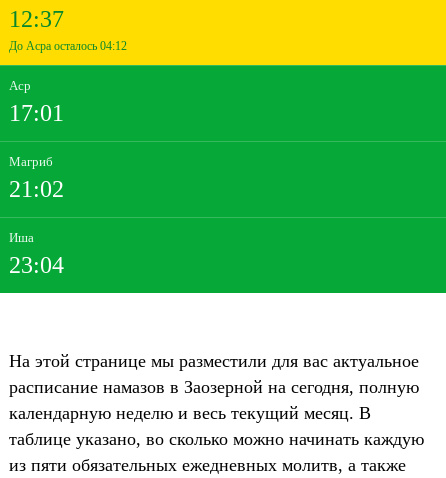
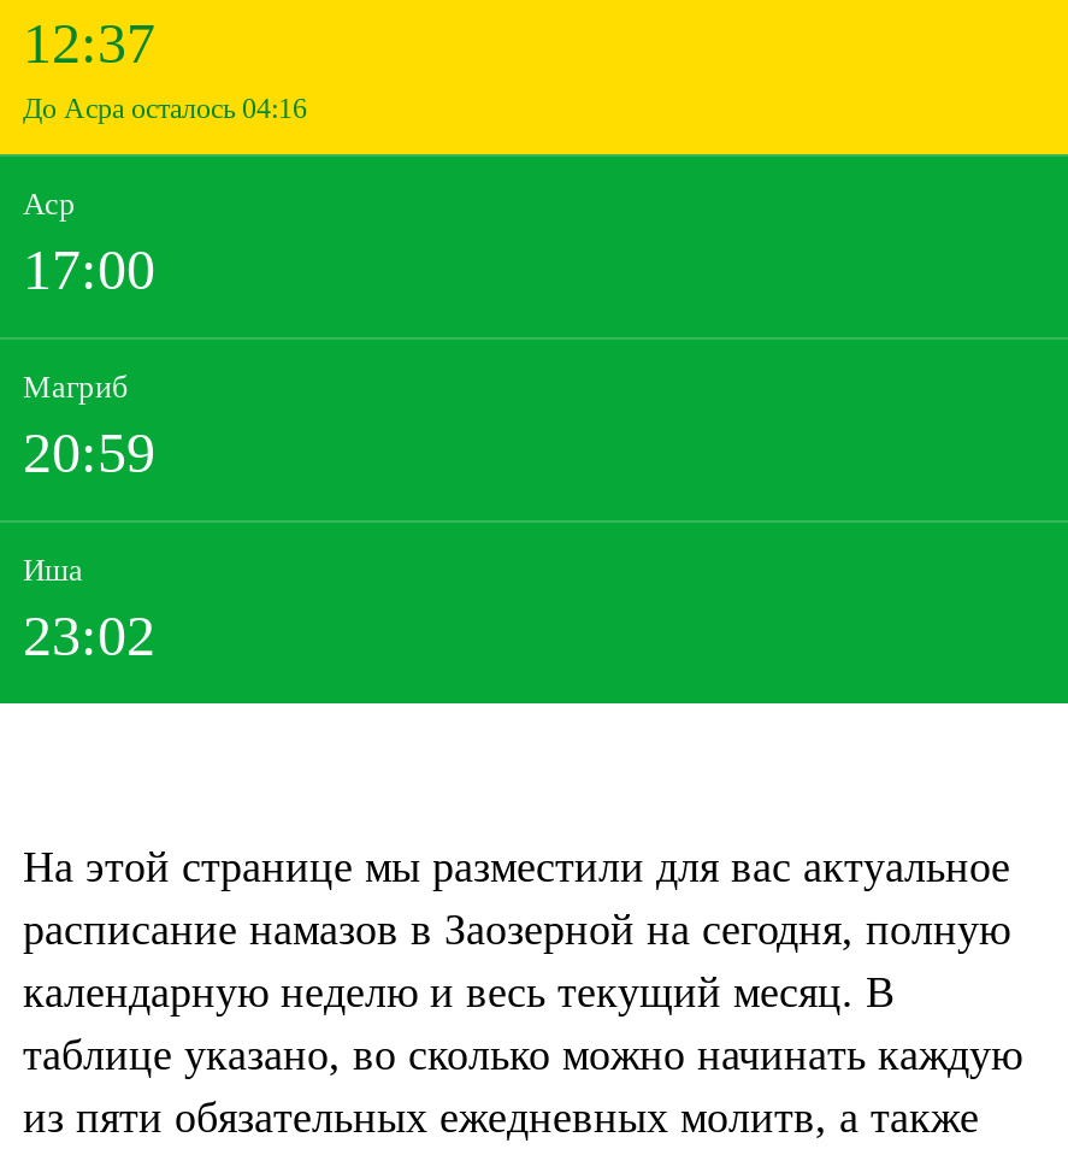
- До Асра осталось 04:12
+ До Асра осталось 04:16

- 17:01
+ 17:00

- 21:02
+ 20:59

- 23:04
+ 23:02
